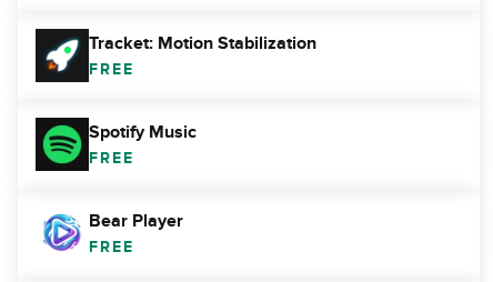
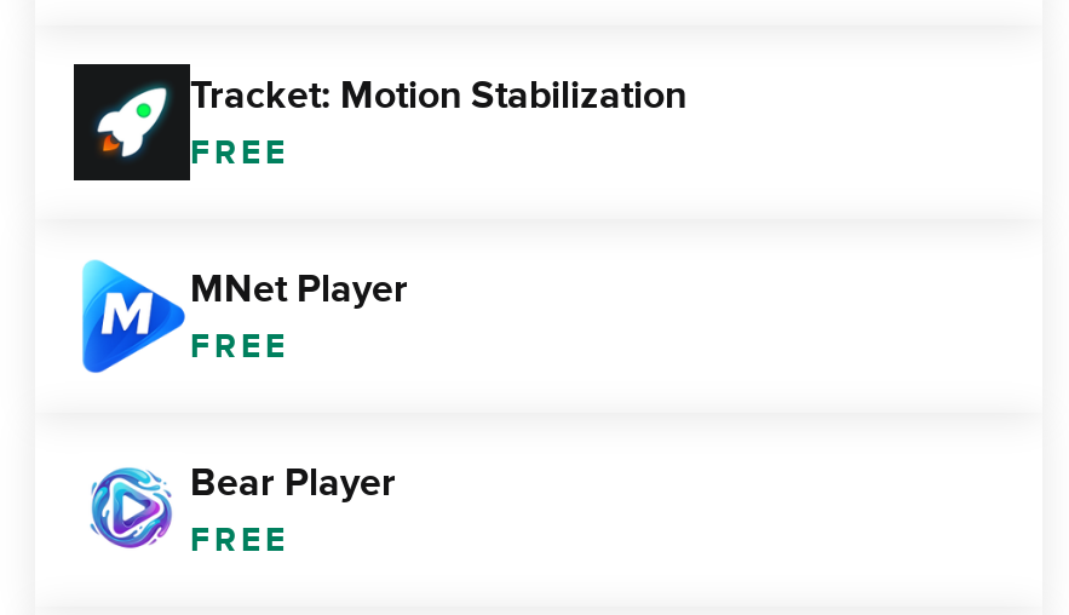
- [image]
- Spotify Music
+ [image]
+ MNet Player
